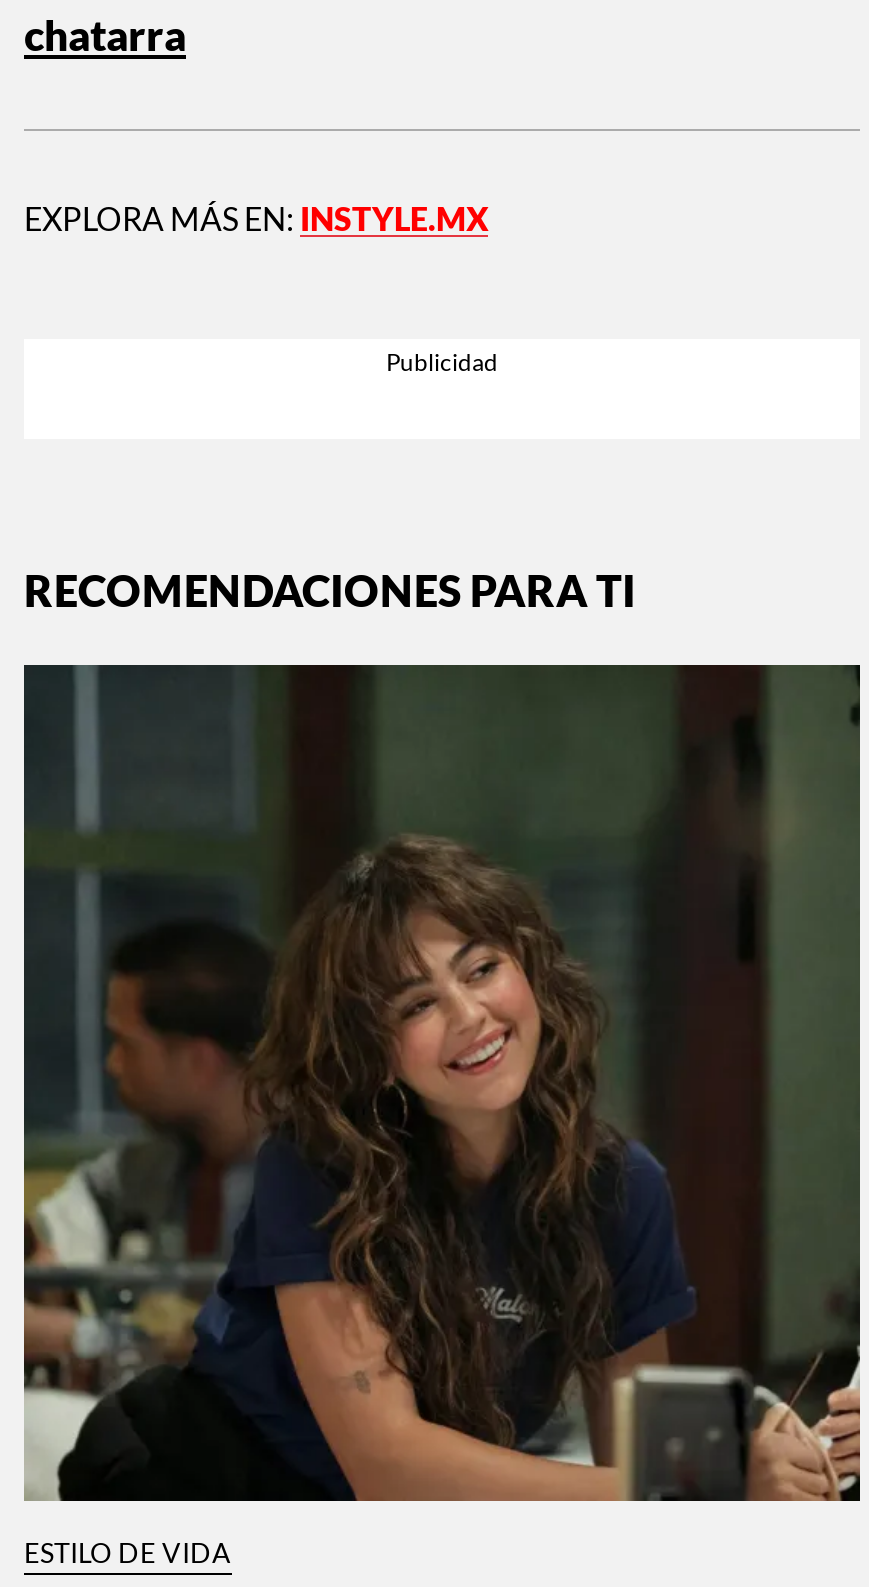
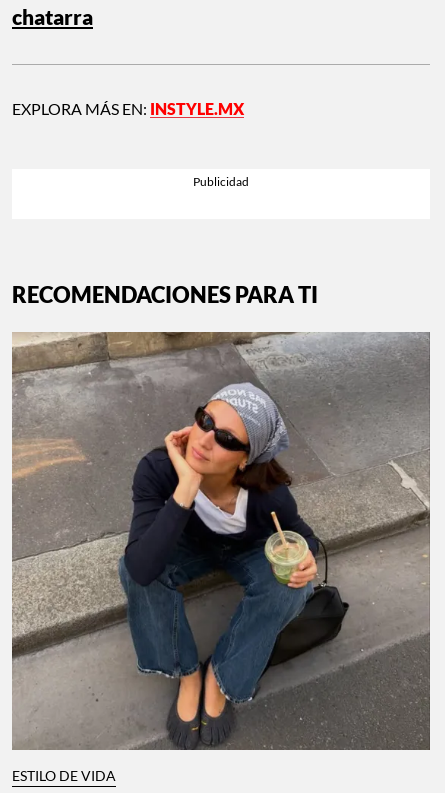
- [image]
+ [image]
